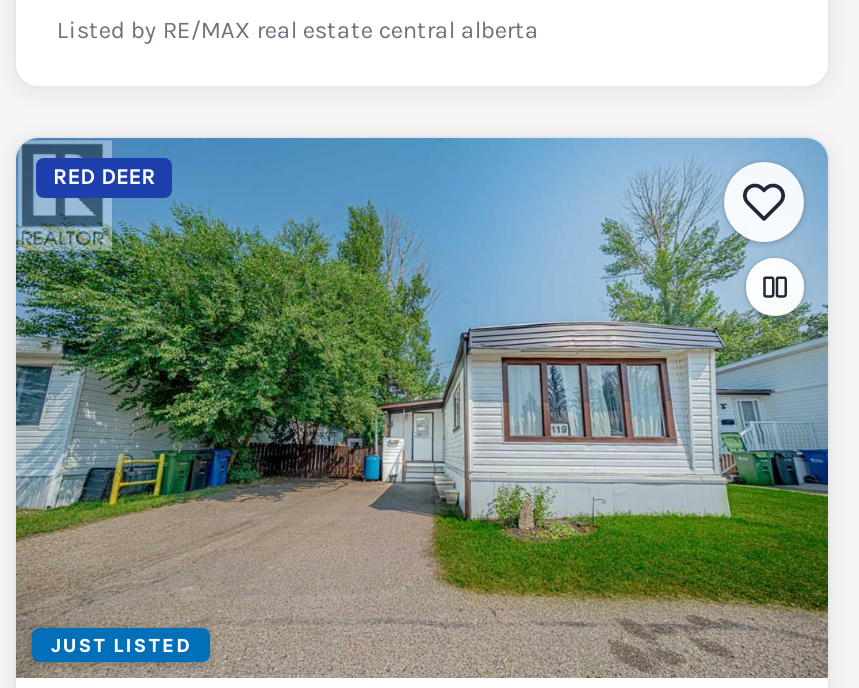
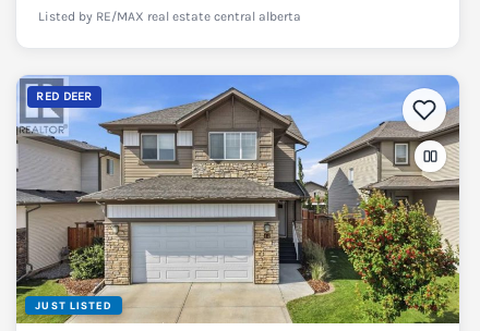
- [image]
+ [image]
